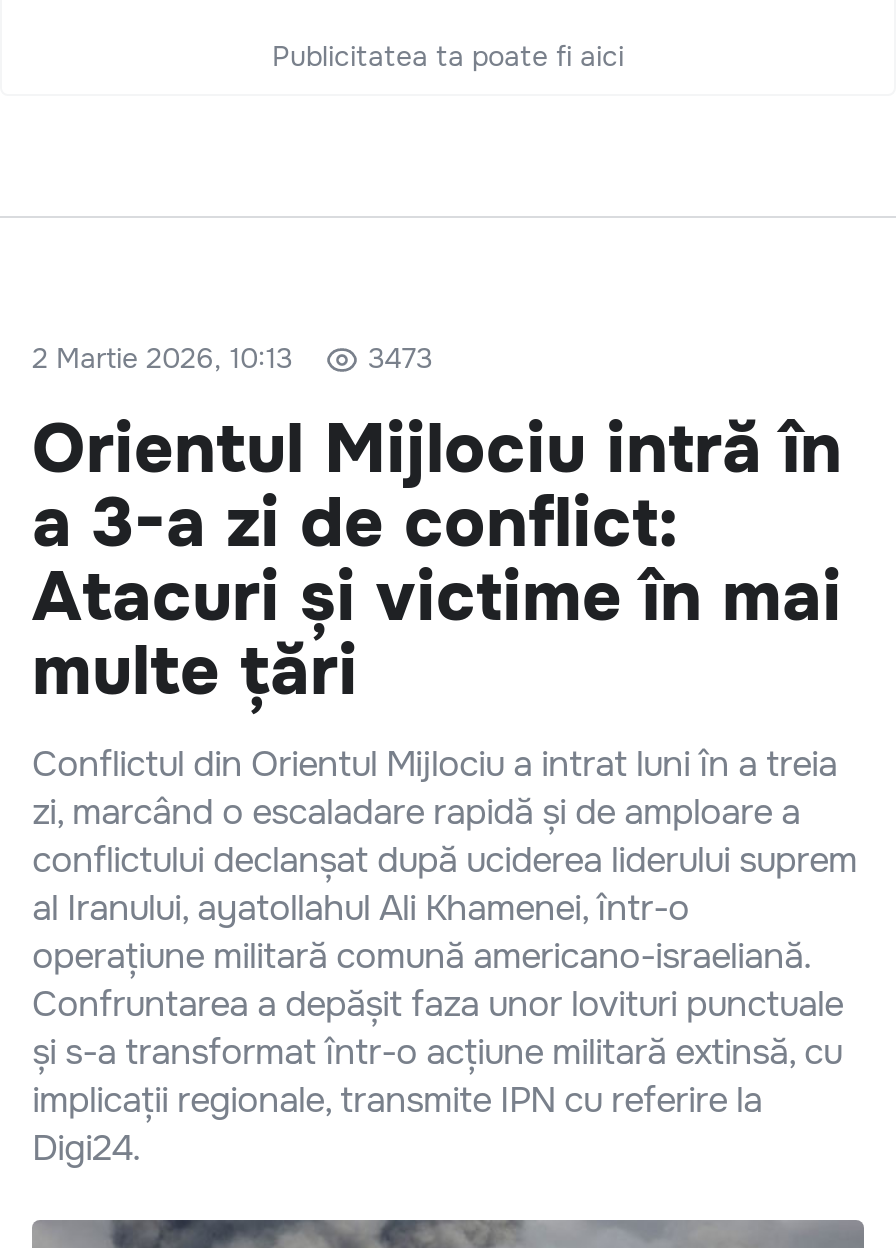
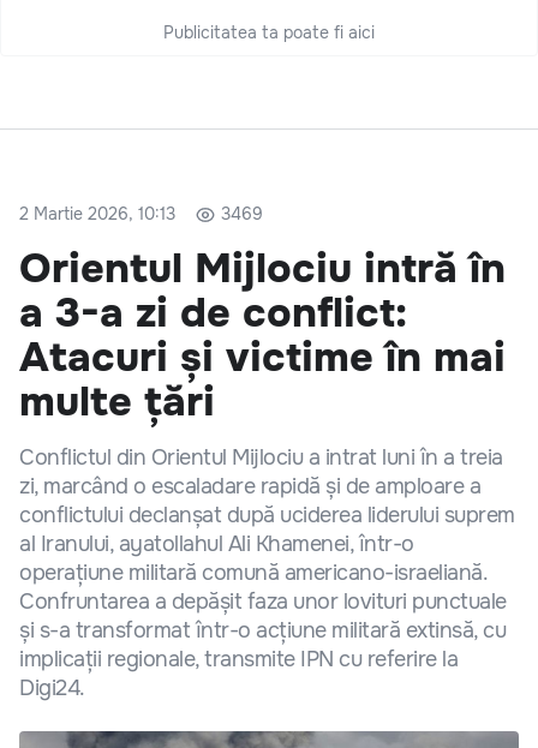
- 3473
+ 3469
